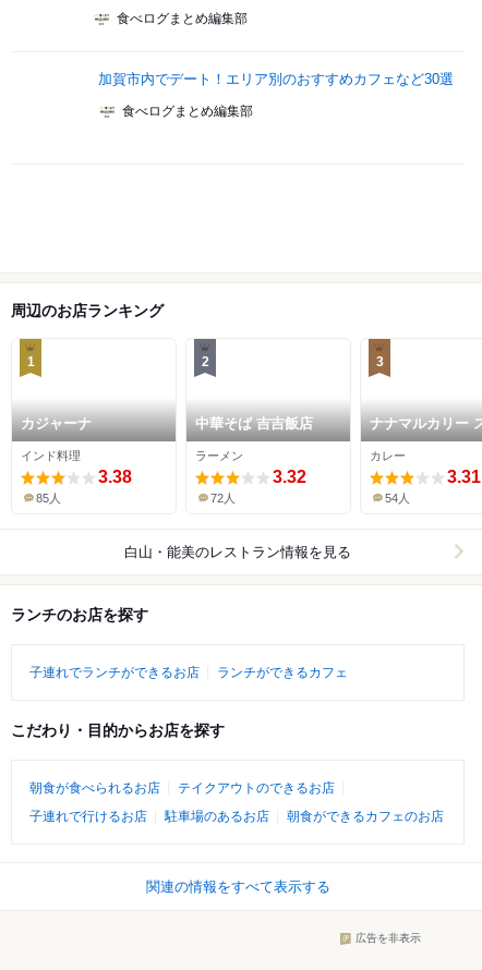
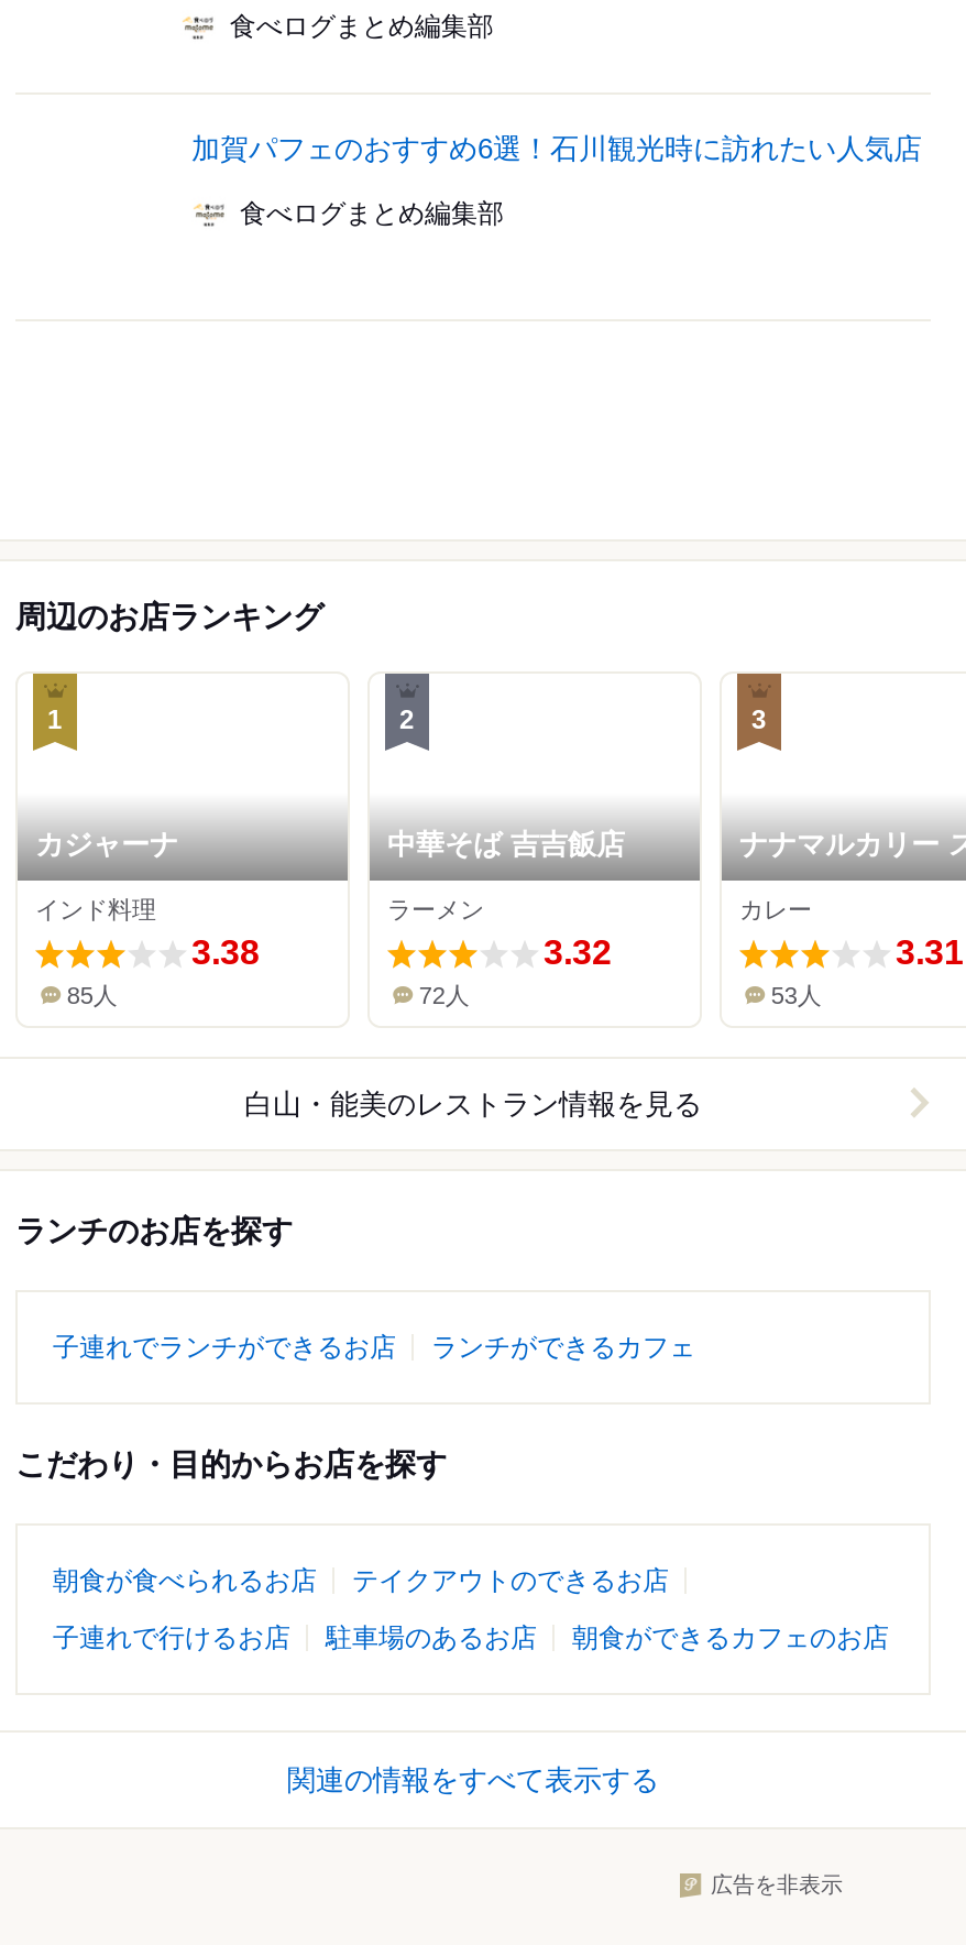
- 加賀市内でデート！エリア別のおすすめカフェなど30選
+ 加賀パフェのおすすめ6選！石川観光時に訪れたい人気店

- 54人
+ 53人
